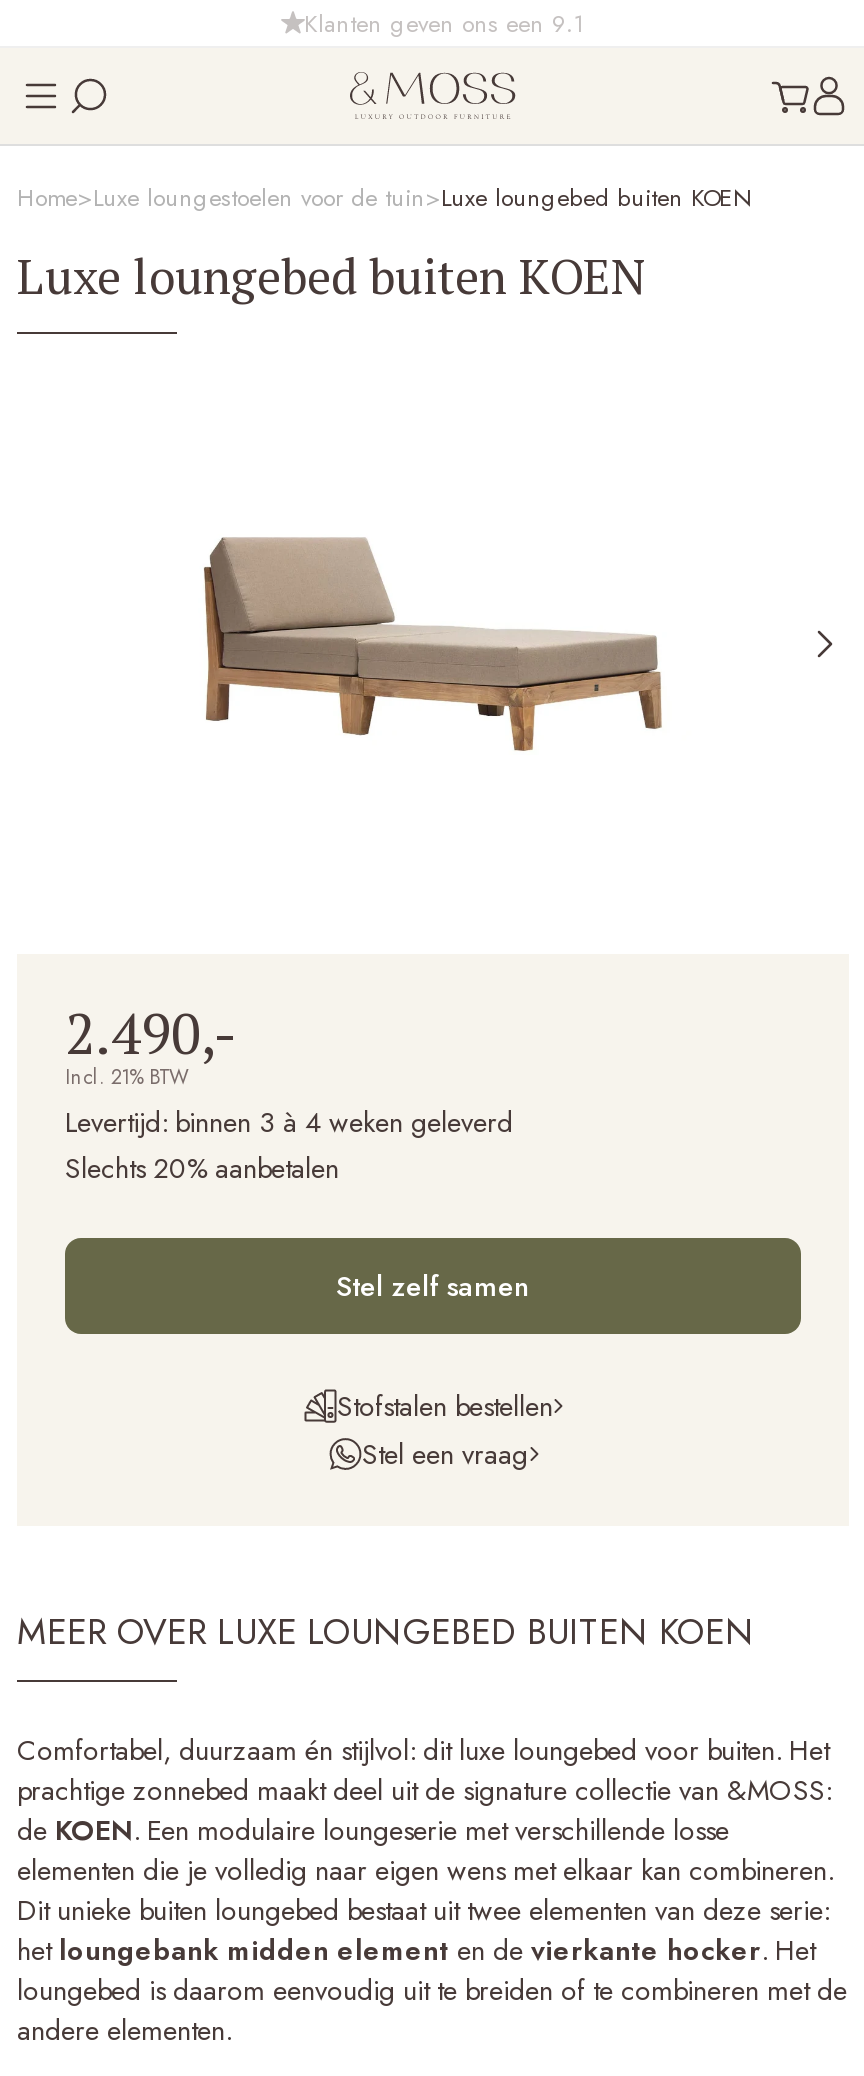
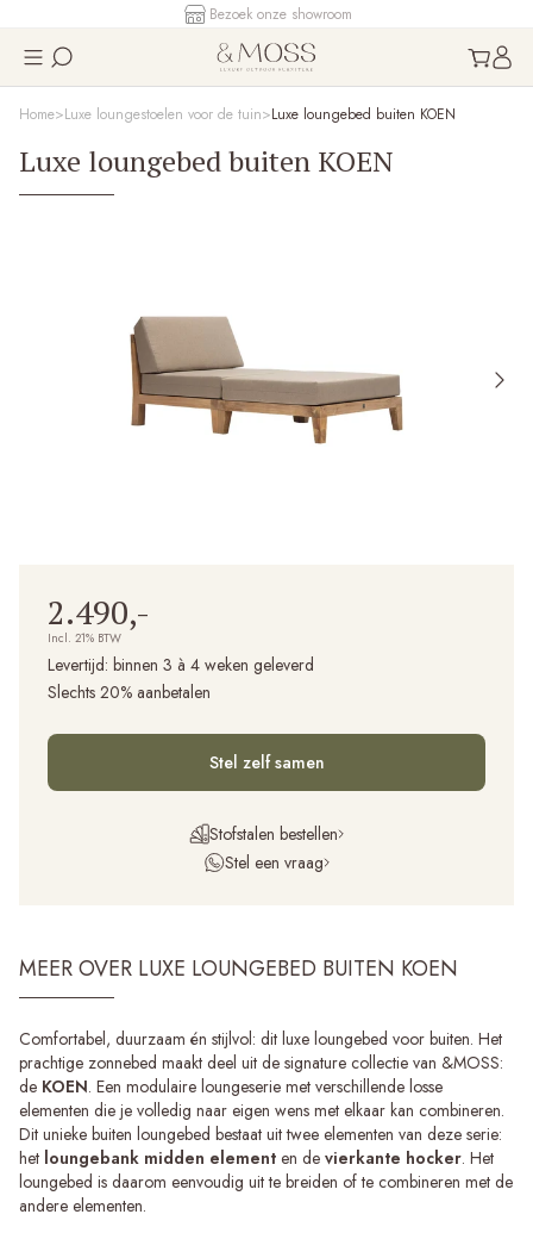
- Klanten geven ons een 9.1
+ Bezoek onze showroom
